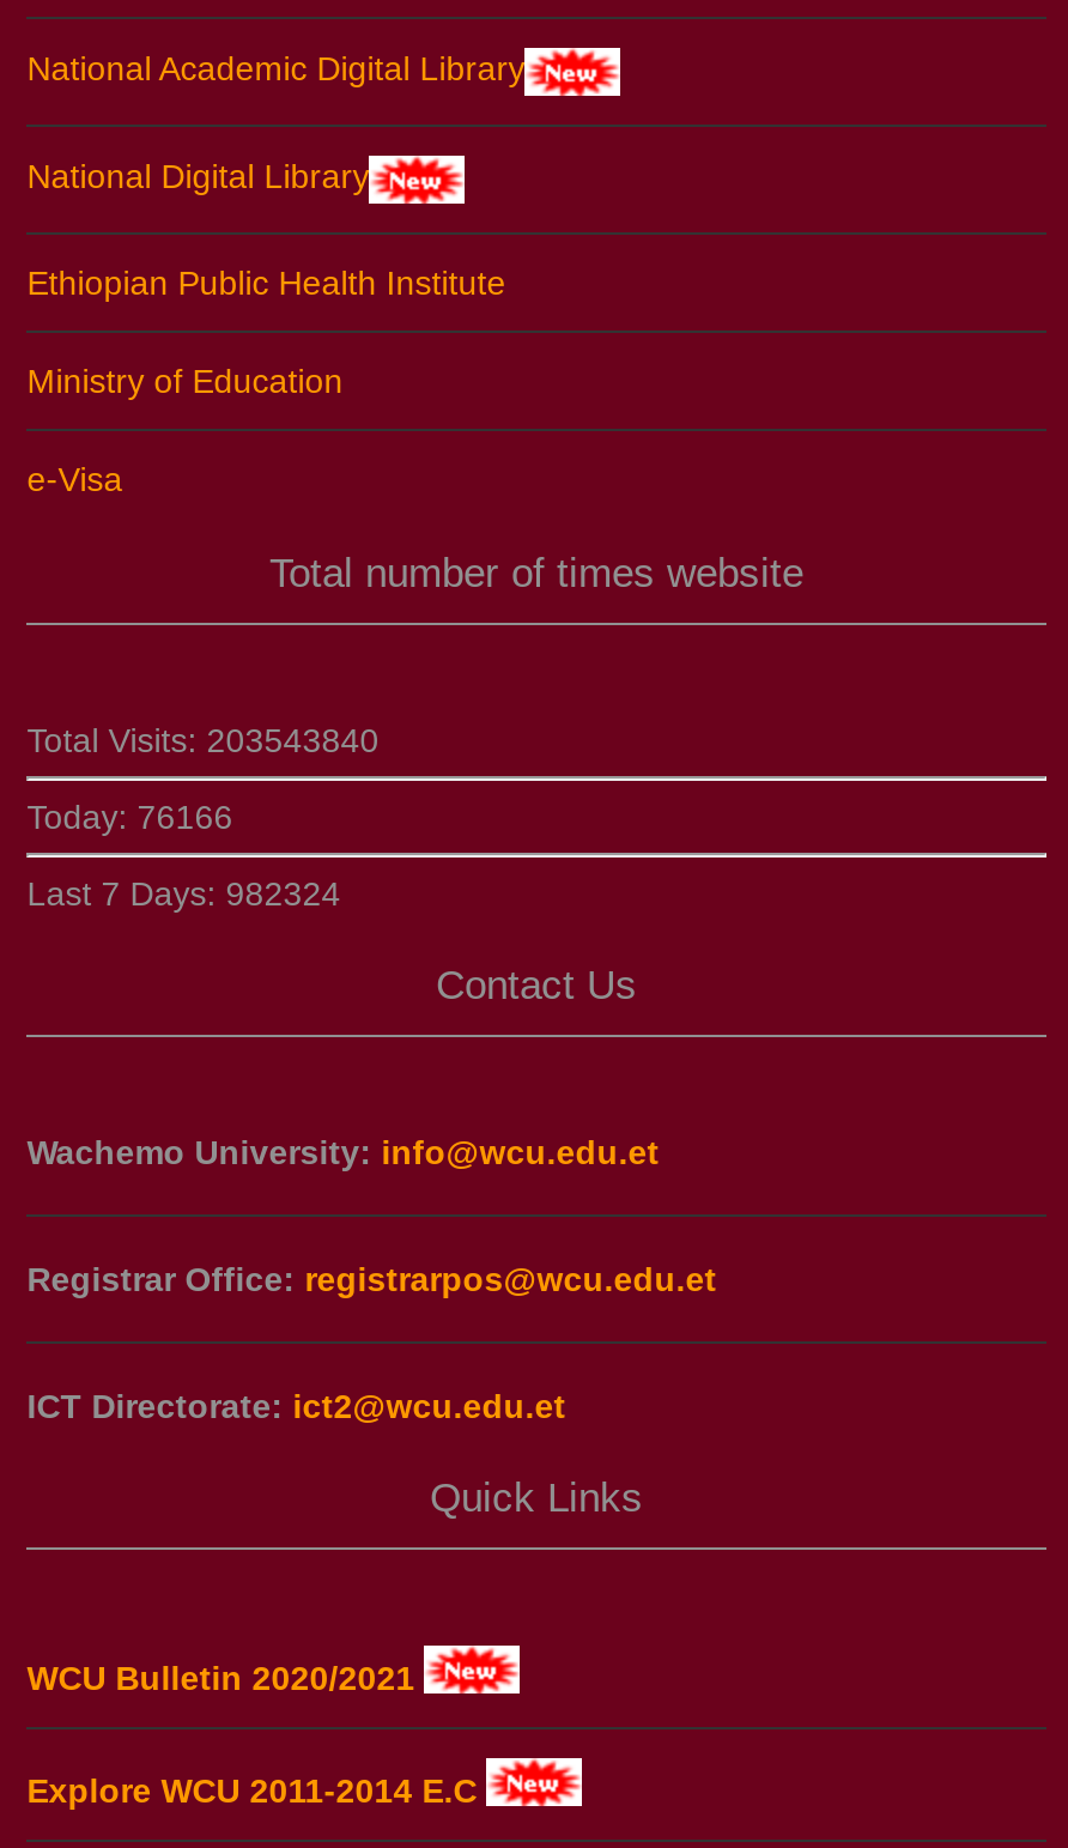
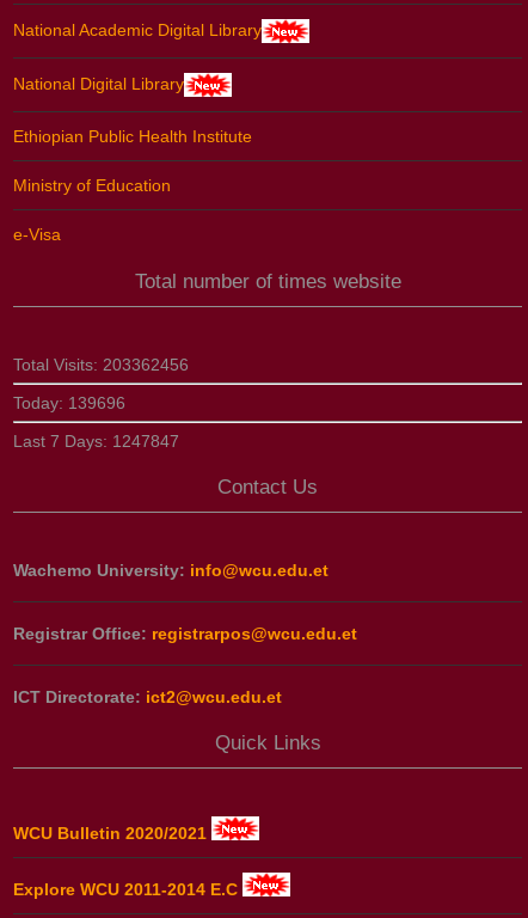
- Total Visits: 203543840
+ Total Visits: 203362456

- Today: 76166
+ Today: 139696

- Last 7 Days: 982324
+ Last 7 Days: 1247847
